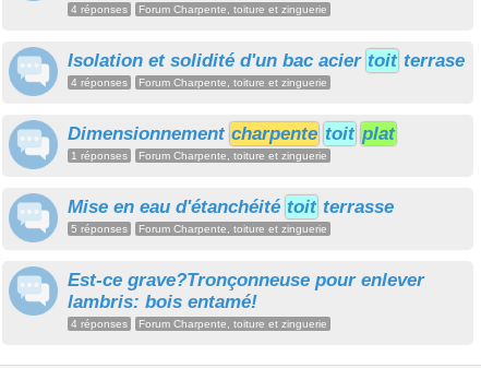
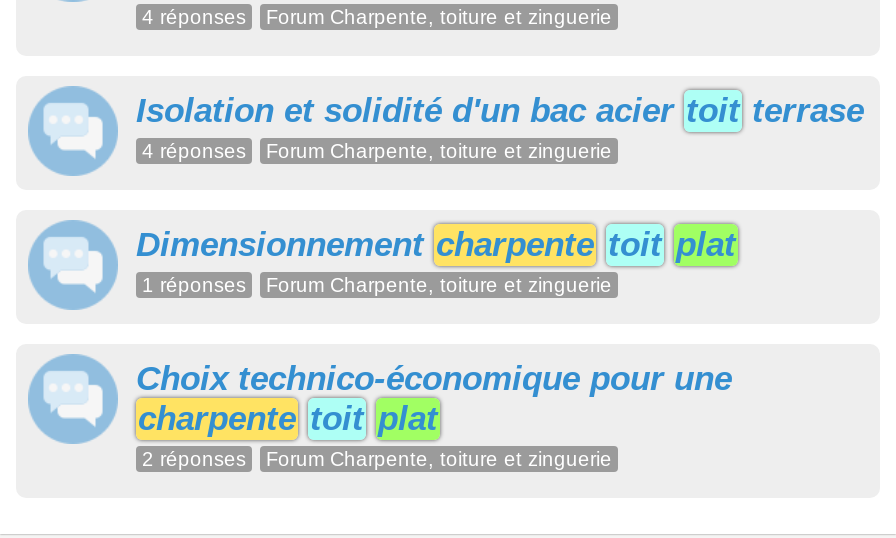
- Mise en eau d'étanchéité toit terrasse
- 5 réponses
- Forum Charpente, toiture et zinguerie
- Est-ce grave?Tronçonneuse pour enlever
- lambris: bois entamé!
- 4 réponses
+ Choix technico-économique pour une
+ charpente toit plat
+ 2 réponses
